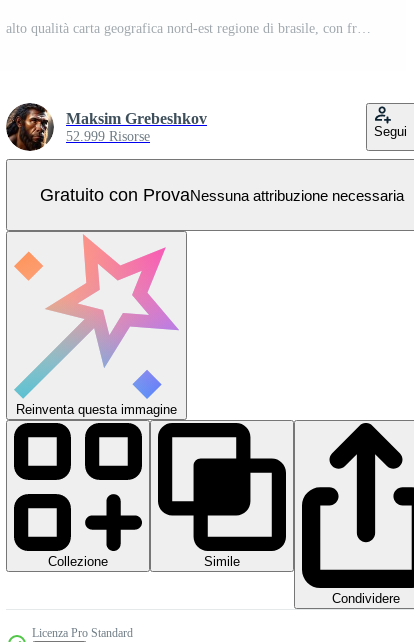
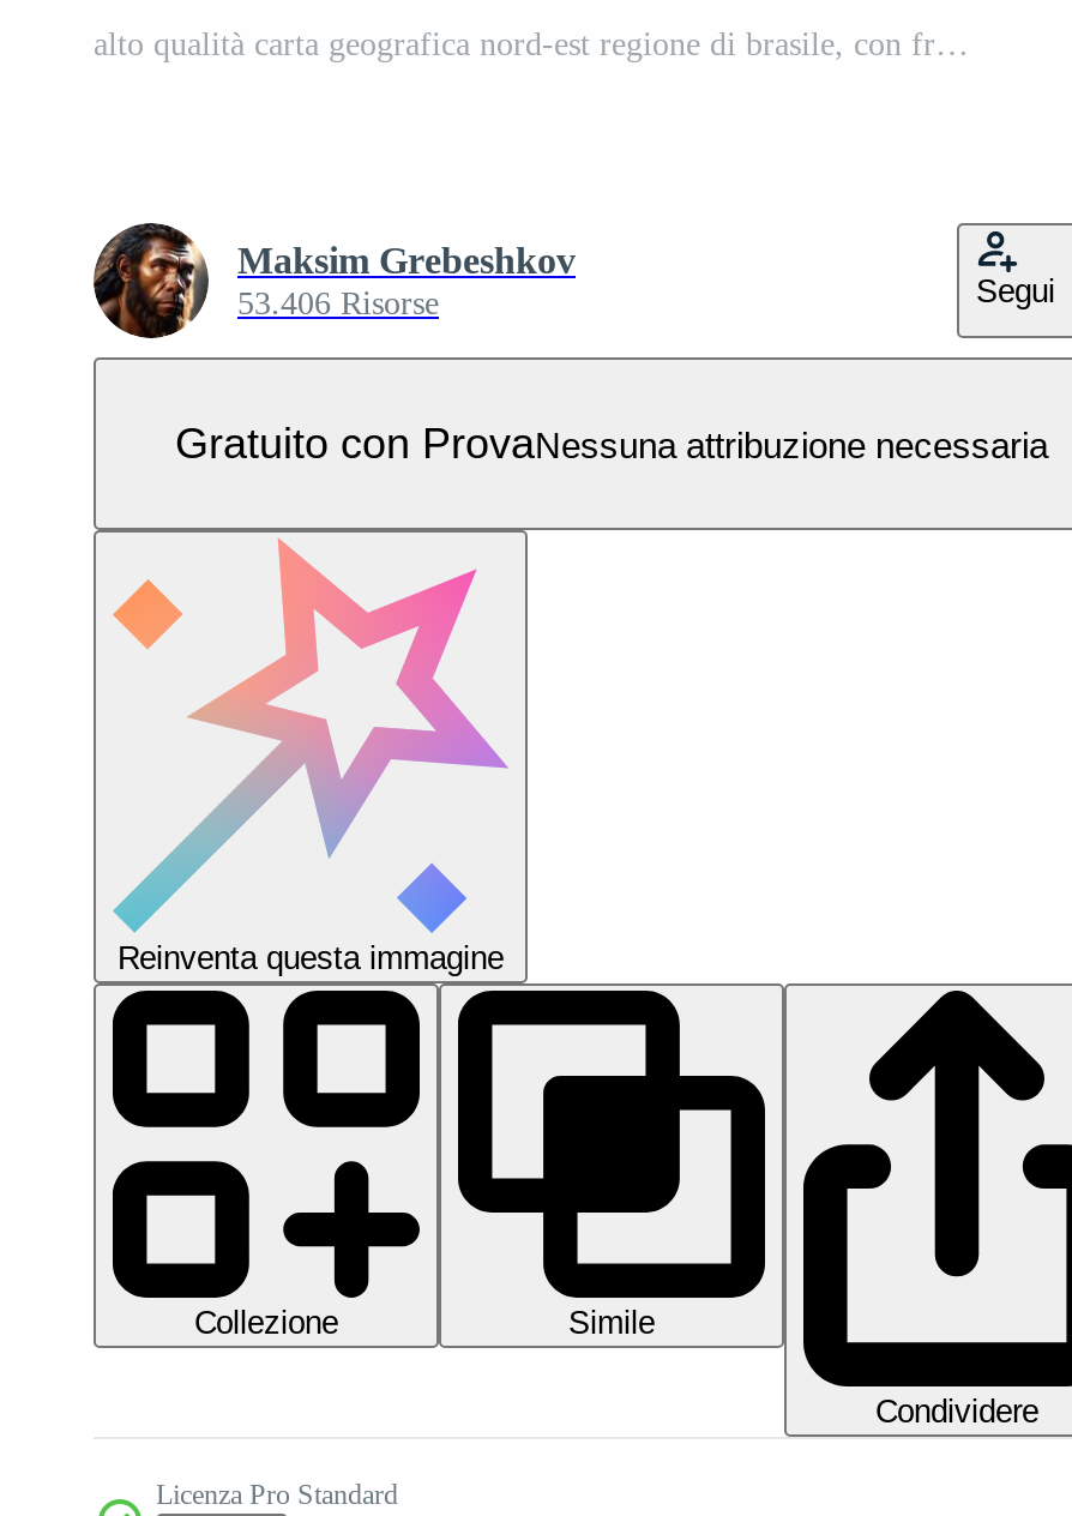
- 52.999 Risorse
+ 53.406 Risorse
